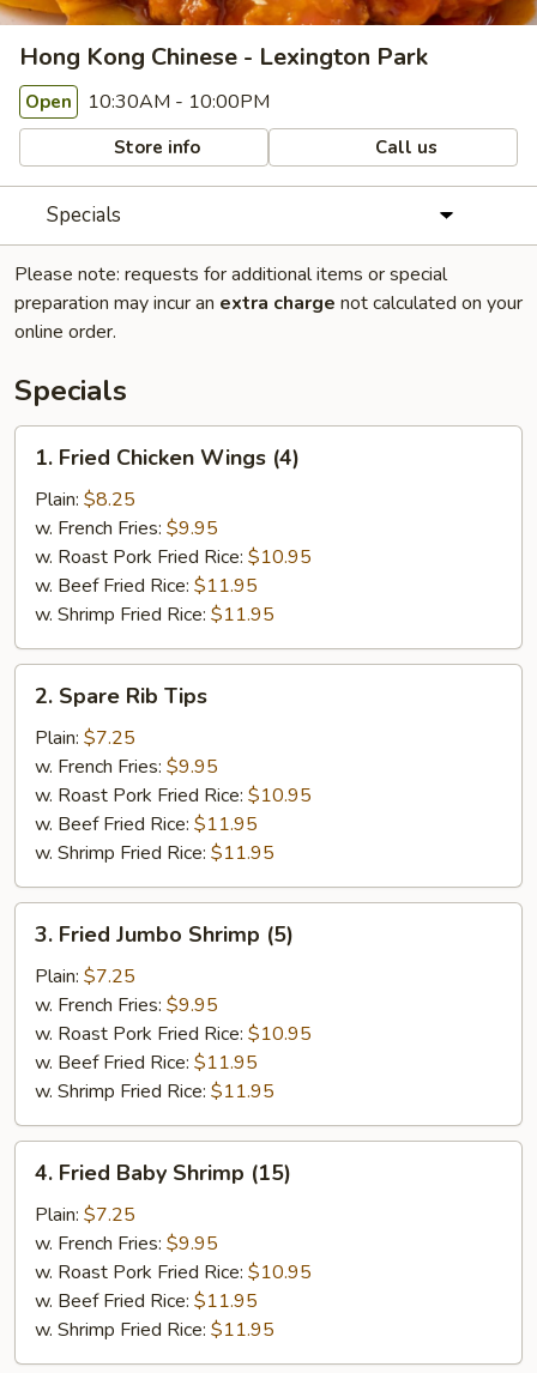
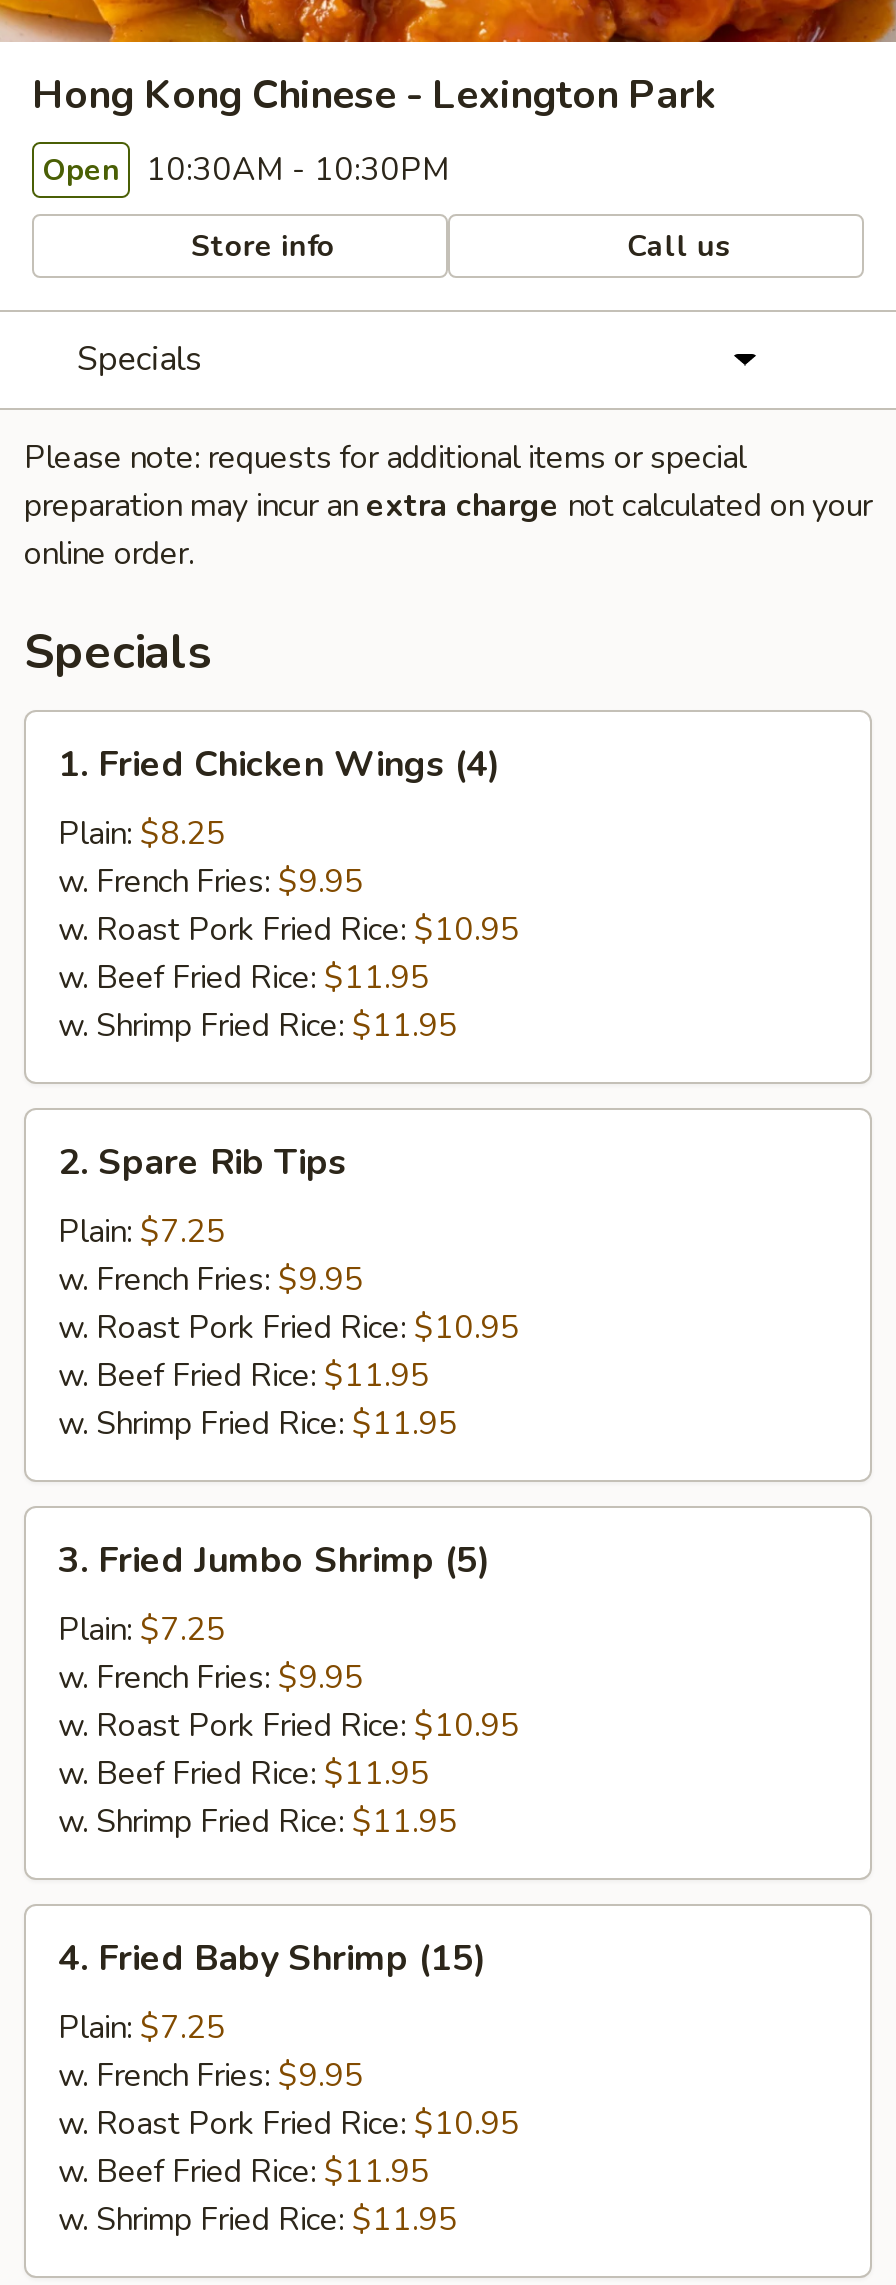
- Open 10:30AM - 10:00PM
+ Open 10:30AM - 10:30PM
